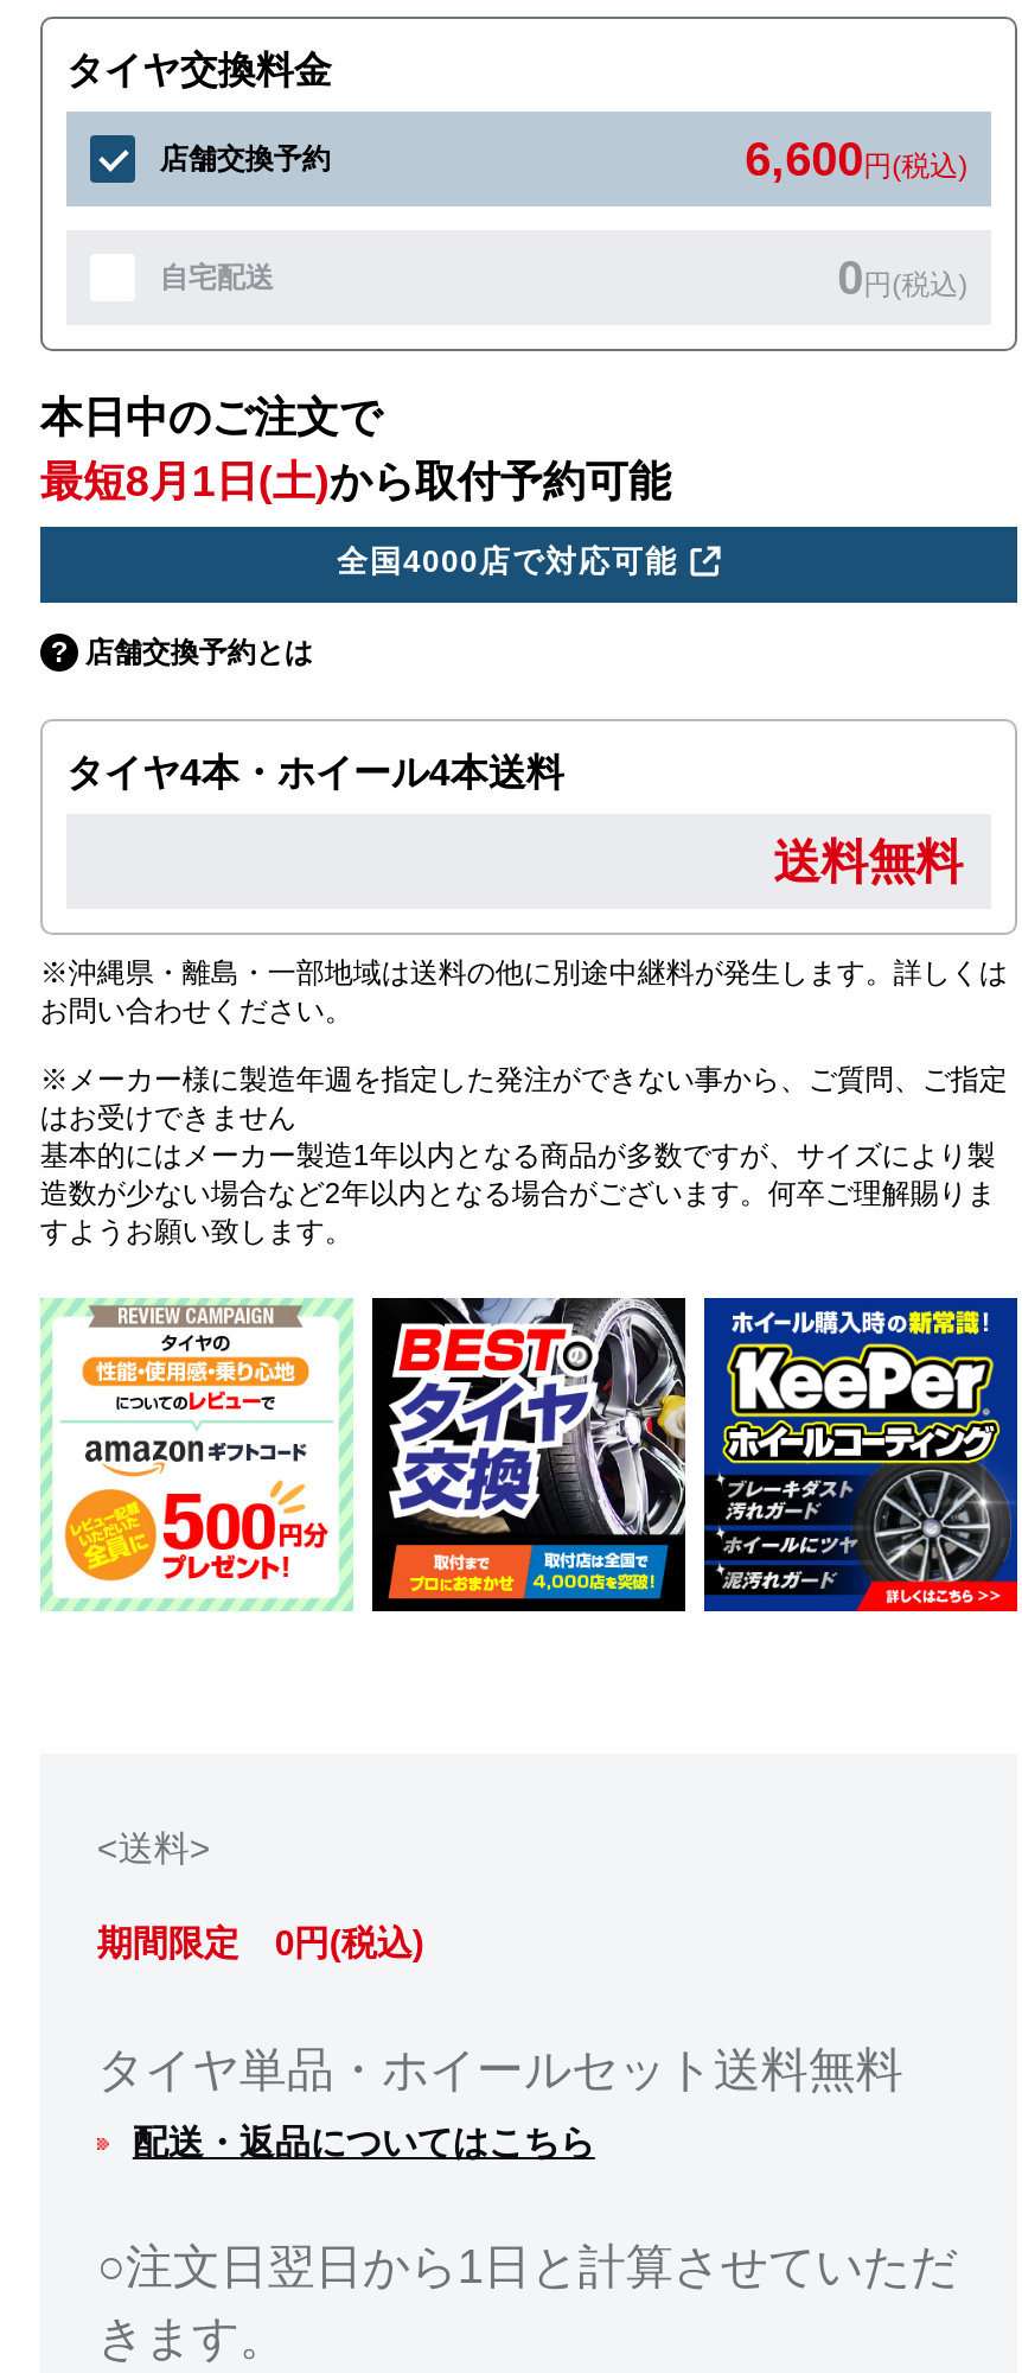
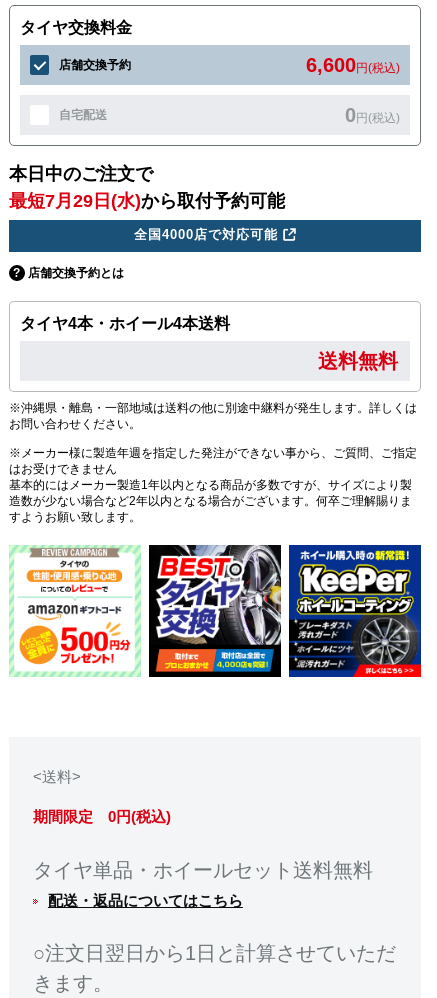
- 最短8月1日(土)から取付予約可能
+ 最短7月29日(水)から取付予約可能
